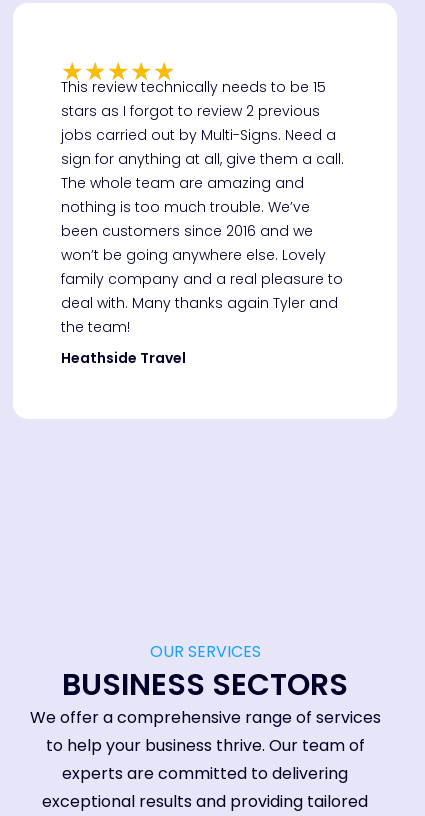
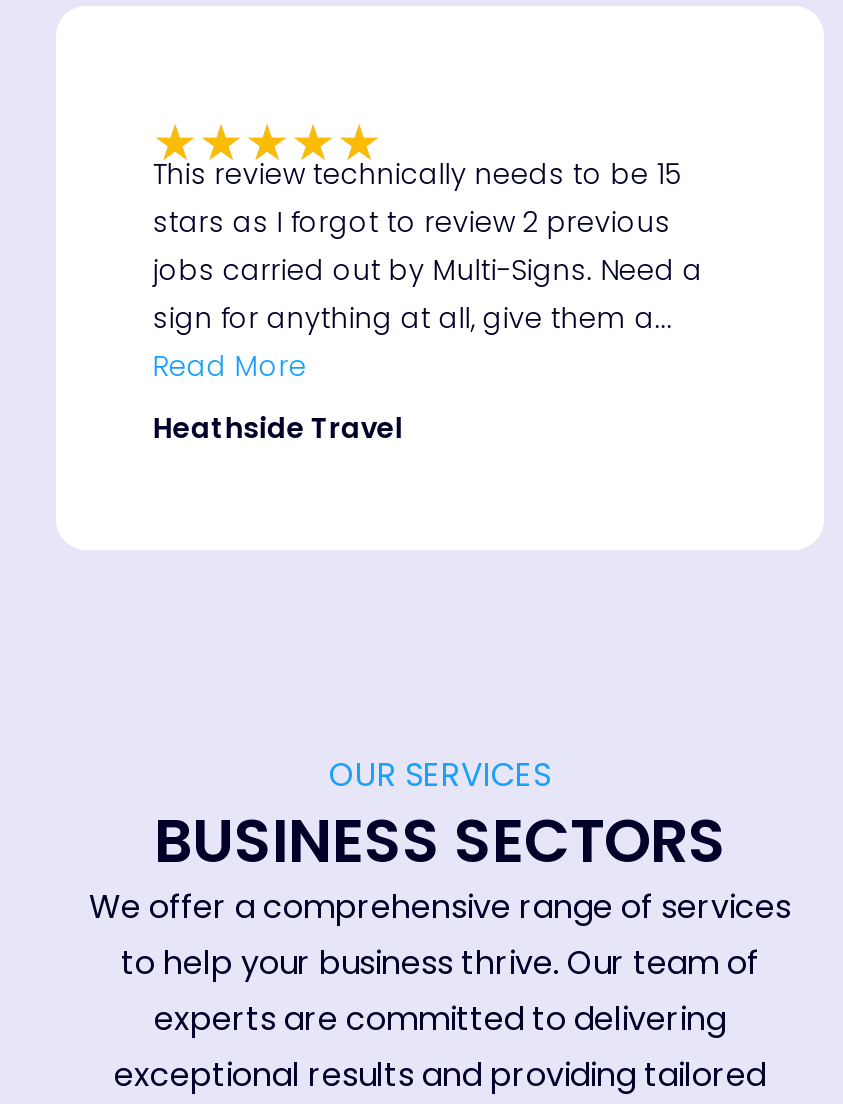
- sign for anything at all, give them a call.
- The whole team are amazing and
- nothing is too much trouble. We’ve
- been customers since 2016 and we
- won’t be going anywhere else. Lovely
- family company and a real pleasure to
- deal with. Many thanks again Tyler and
- the team!
+ sign for anything at all, give them a...
+ Read More
